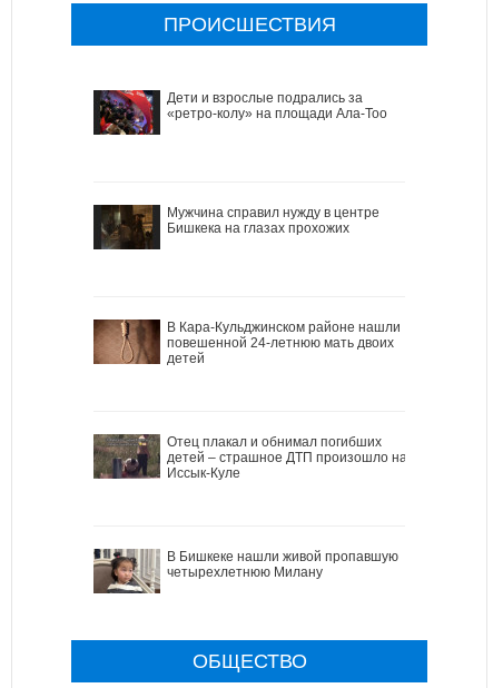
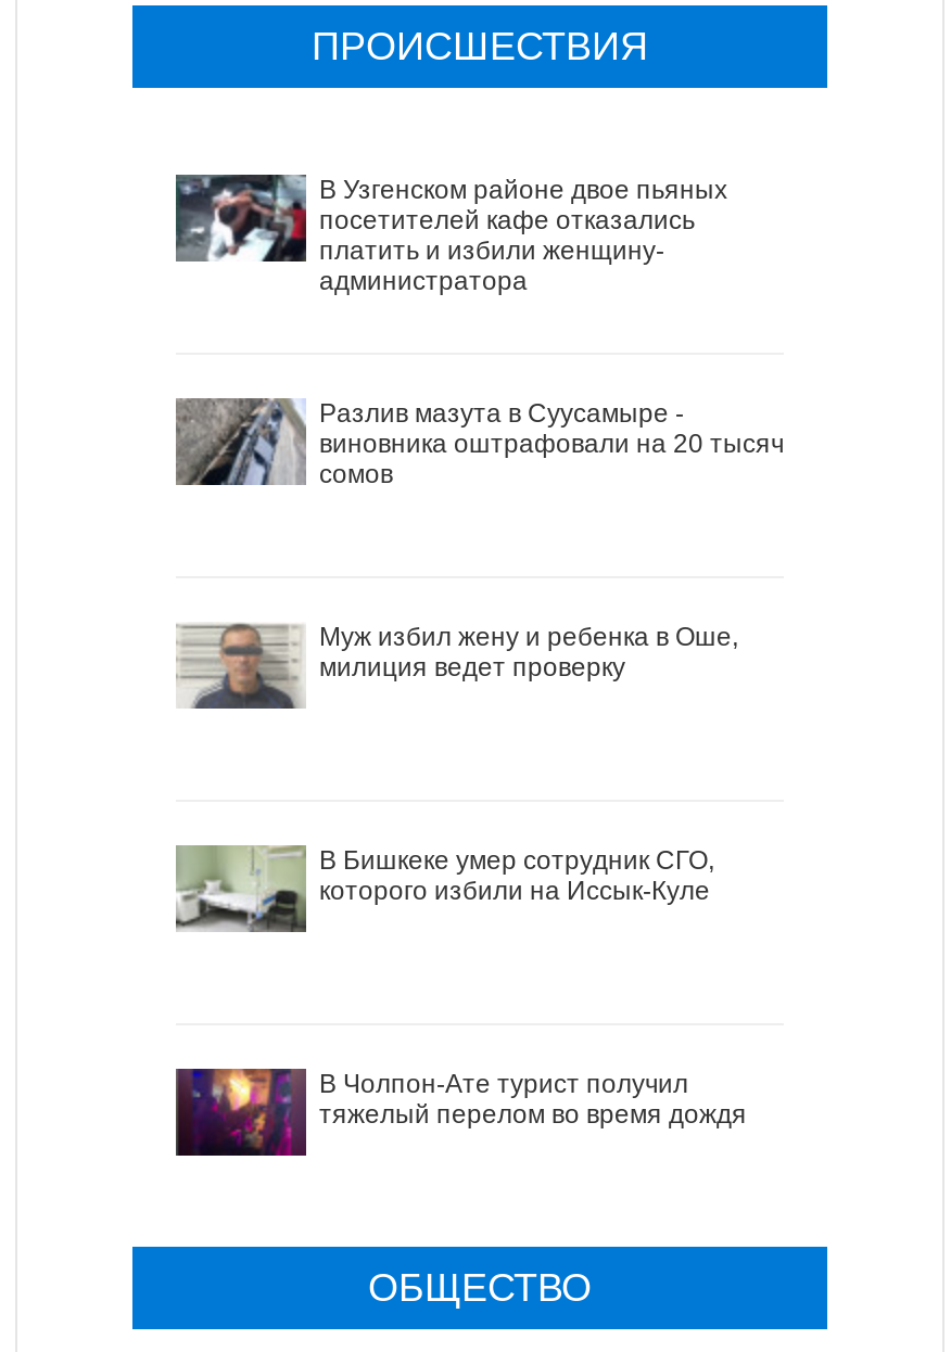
- [image]
- Дети и взрослые подрались за
- «ретро-колу» на площади Ала-Тоо
+ [image]
+ В Узгенском районе двое пьяных
+ посетителей кафе отказались
+ платить и избили женщину-
+ администратора

- [image]
- Мужчина справил нужду в центре
- Бишкека на глазах прохожих
+ [image]
+ Разлив мазута в Суусамыре -
+ виновника оштрафовали на 20 тысяч
+ сомов

- [image]
- В Кара-Кульджинском районе нашли
- повешенной 24-летнюю мать двоих
- детей
+ [image]
+ Муж избил жену и ребенка в Оше,
+ милиция ведет проверку

- [image]
- Отец плакал и обнимал погибших
- детей – страшное ДТП произошло на
- Иссык-Куле
+ [image]
+ В Бишкеке умер сотрудник СГО,
+ которого избили на Иссык-Куле

- [image]
- В Бишкеке нашли живой пропавшую
- четырехлетнюю Милану
+ [image]
+ В Чолпон-Ате турист получил
+ тяжелый перелом во время дождя
